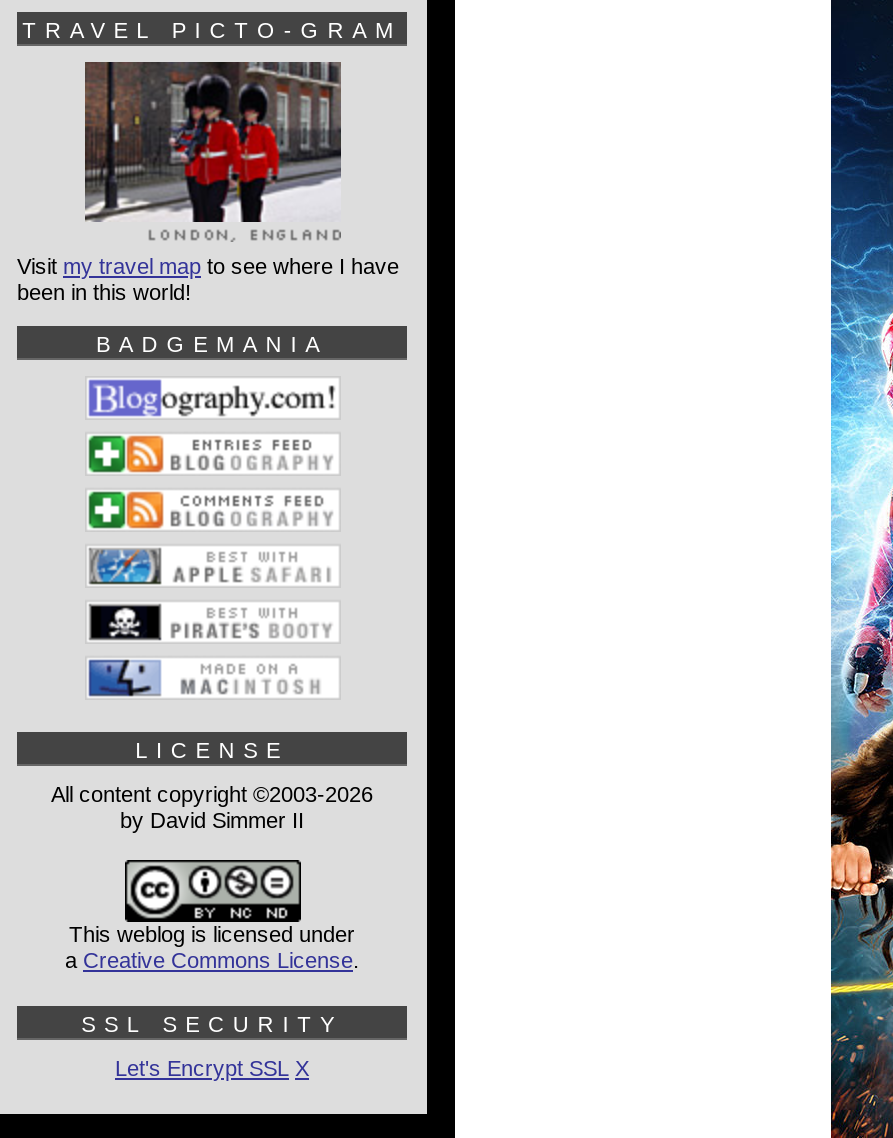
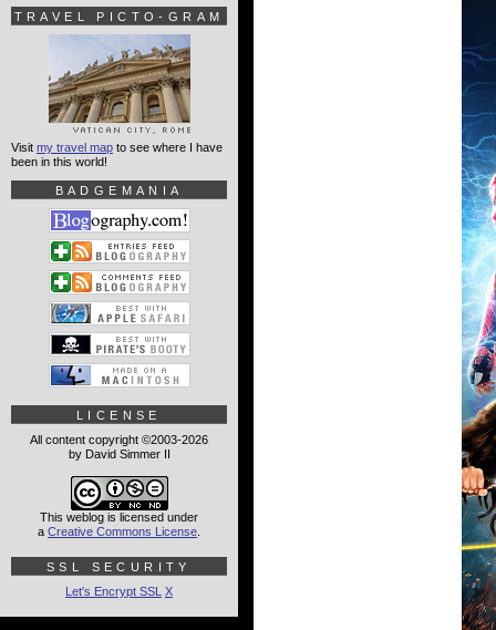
- [image]
+ [image]
